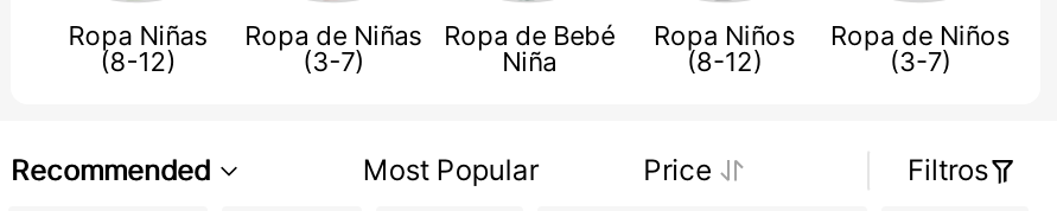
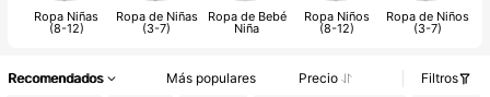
- Recommended
- Most Popular
- Price
+ Recomendados
+ Más populares
+ Precio
